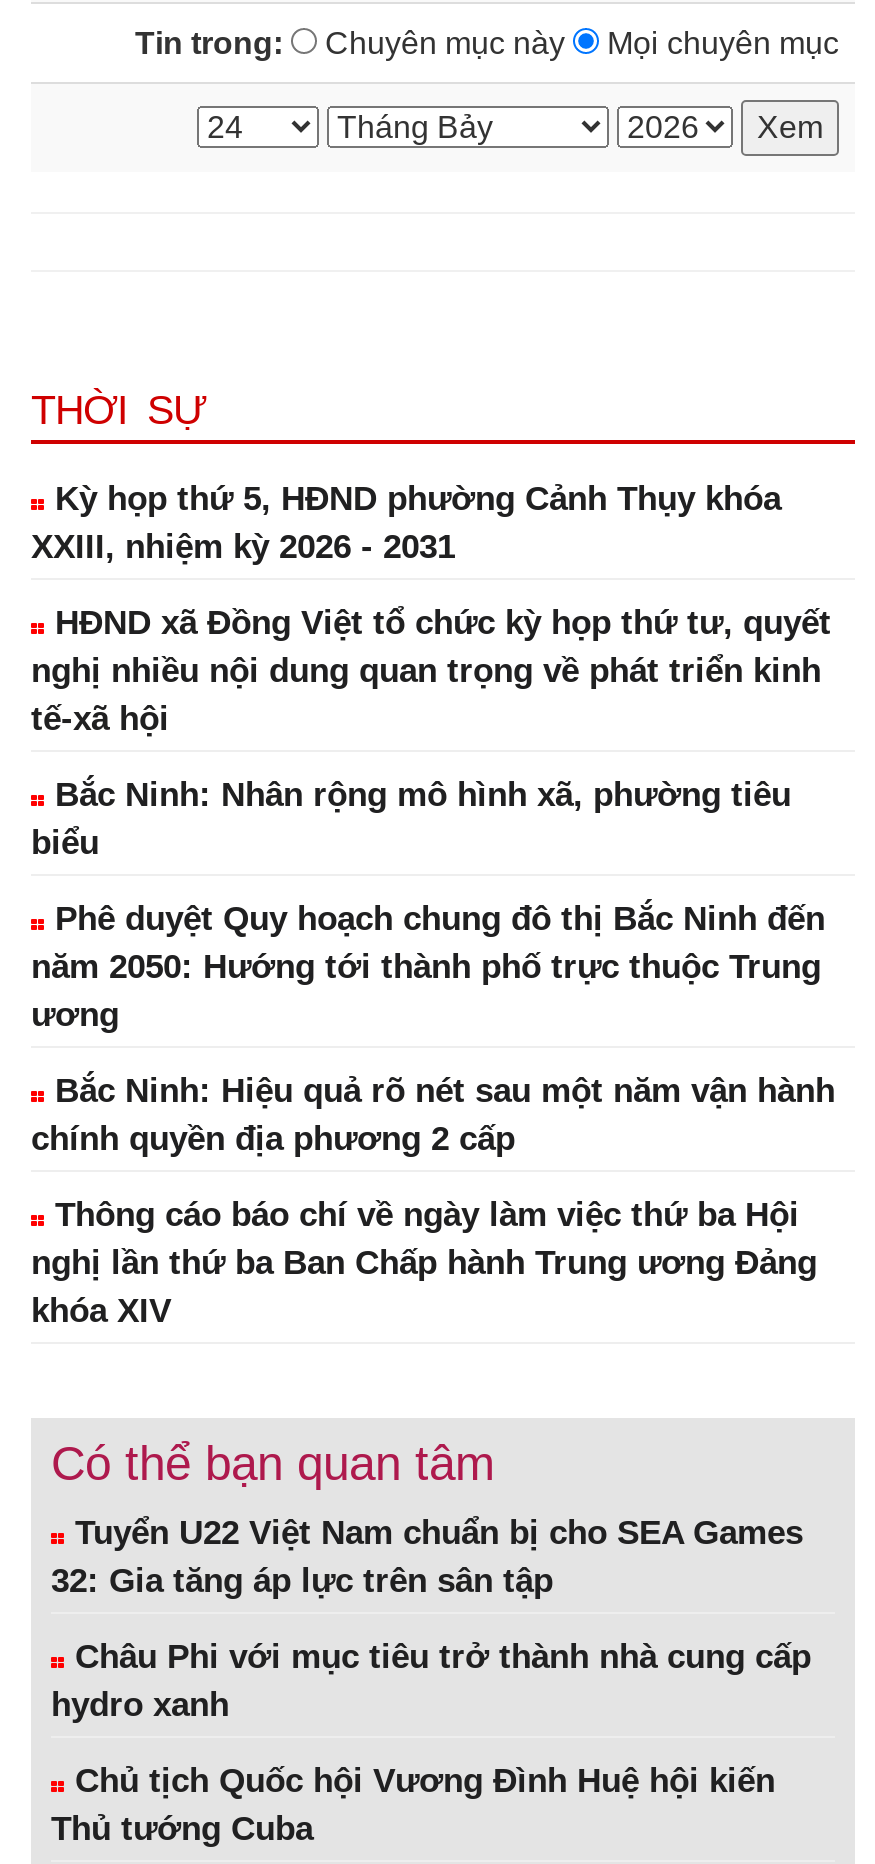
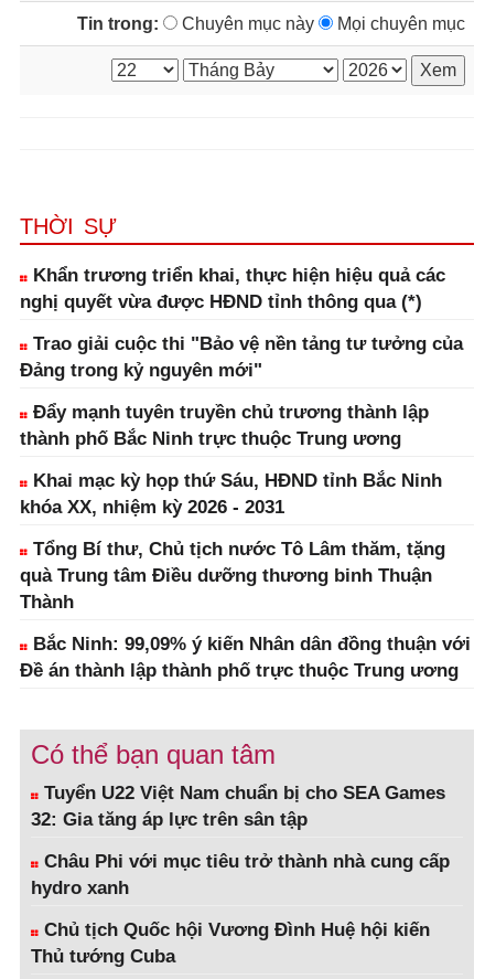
- Kỳ họp thứ 5, HĐND phường Cảnh Thụy khóa
- XXIII, nhiệm kỳ 2026 - 2031
+ Khẩn trương triển khai, thực hiện hiệu quả các
+ nghị quyết vừa được HĐND tỉnh thông qua (*)

- HĐND xã Đồng Việt tổ chức kỳ họp thứ tư, quyết
- nghị nhiều nội dung quan trọng về phát triển kinh
- tế-xã hội
+ Trao giải cuộc thi "Bảo vệ nền tảng tư tưởng của
+ Đảng trong kỷ nguyên mới"

- Bắc Ninh: Nhân rộng mô hình xã, phường tiêu
- biểu
+ Đẩy mạnh tuyên truyền chủ trương thành lập
+ thành phố Bắc Ninh trực thuộc Trung ương

- Phê duyệt Quy hoạch chung đô thị Bắc Ninh đến
- năm 2050: Hướng tới thành phố trực thuộc Trung
- ương
+ Khai mạc kỳ họp thứ Sáu, HĐND tỉnh Bắc Ninh
+ khóa XX, nhiệm kỳ 2026 - 2031

- Bắc Ninh: Hiệu quả rõ nét sau một năm vận hành
- chính quyền địa phương 2 cấp
+ Tổng Bí thư, Chủ tịch nước Tô Lâm thăm, tặng
+ quà Trung tâm Điều dưỡng thương binh Thuận
+ Thành

- Thông cáo báo chí về ngày làm việc thứ ba Hội
- nghị lần thứ ba Ban Chấp hành Trung ương Đảng
- khóa XIV
+ Bắc Ninh: 99,09% ý kiến Nhân dân đồng thuận với
+ Đề án thành lập thành phố trực thuộc Trung ương
